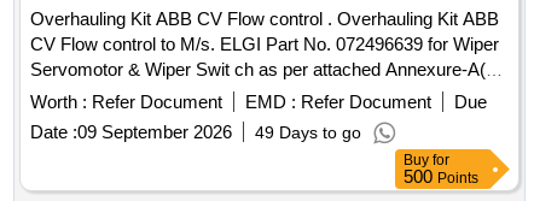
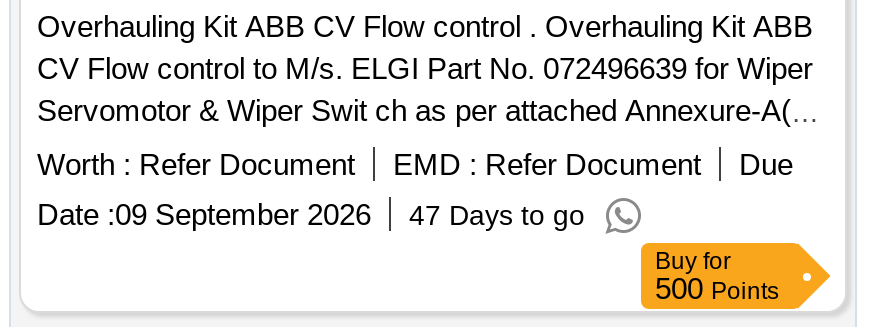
- Date : 09 September 2026 49 Days to go
+ Date : 09 September 2026 47 Days to go
